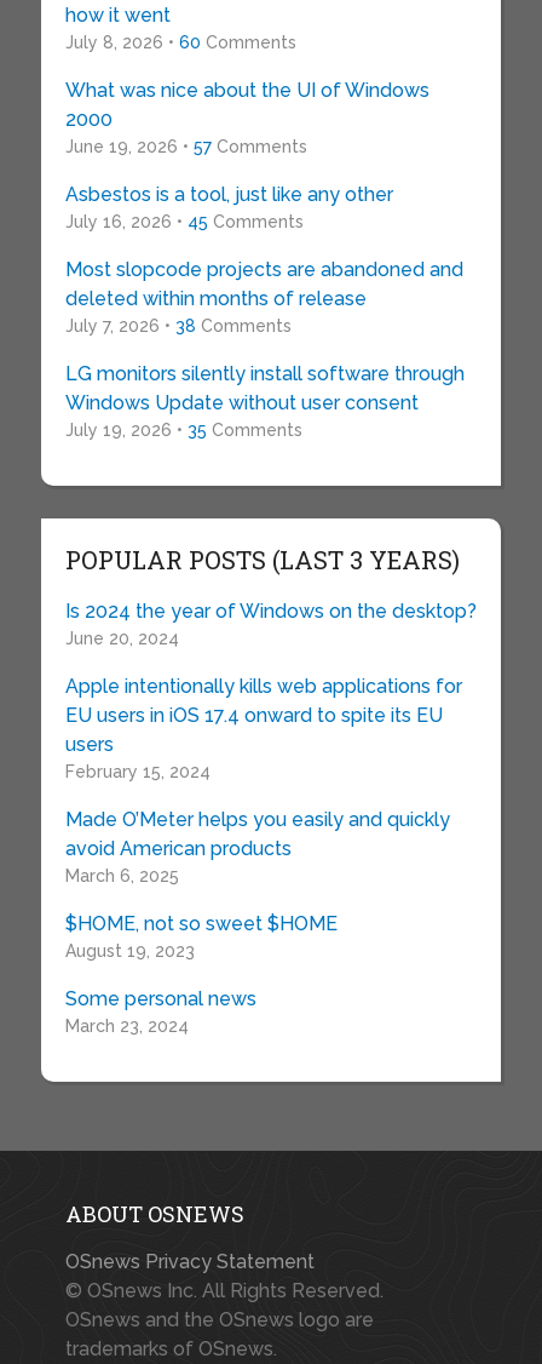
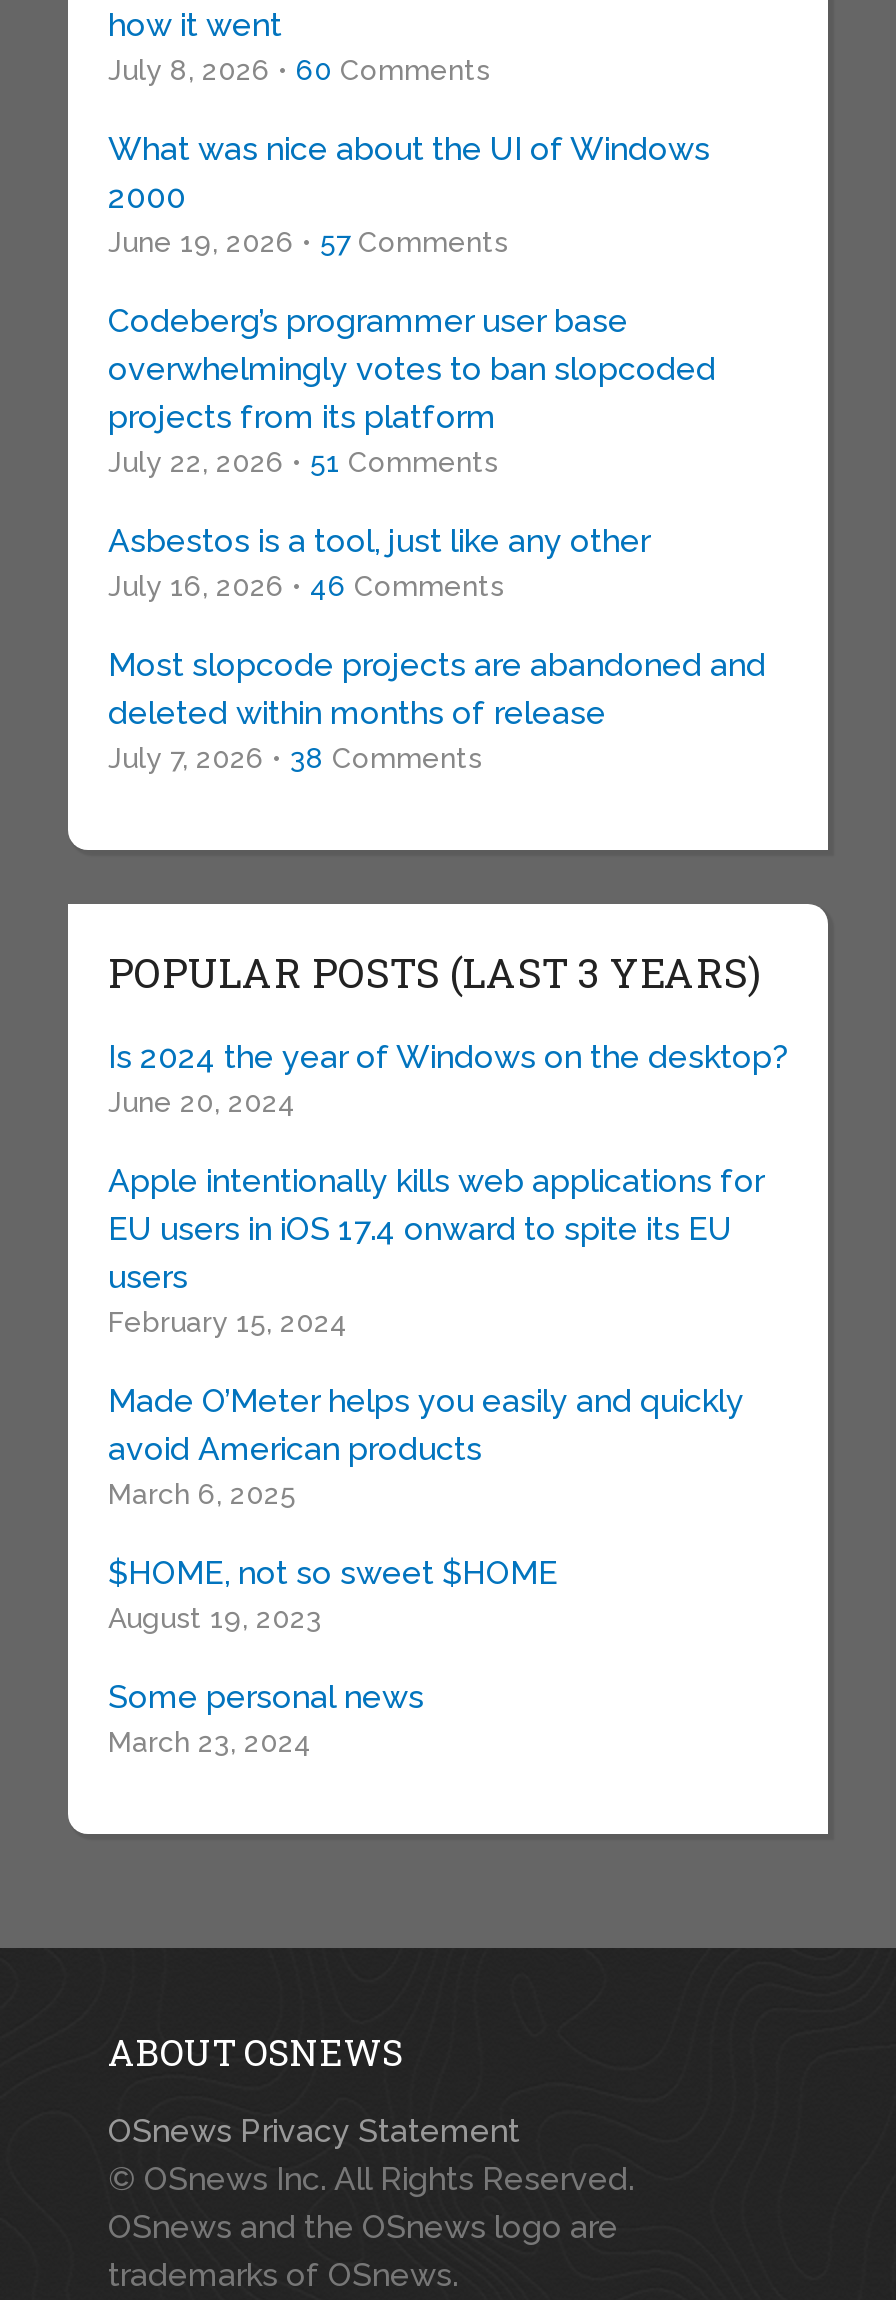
+ Codeberg’s programmer user base
+ overwhelmingly votes to ban slopcoded
+ projects from its platform
+ July 22, 2026 • 51 Comments

moved down: Asbestos is a tool, just like any other

- July 16, 2026 • 45 Comments
+ July 16, 2026 • 46 Comments

moved down: Most slopcode projects are abandoned and | deleted within months of release | July 7, 2026 • 38 Comments

- LG monitors silently install software through
- Windows Update without user consent
- July 19, 2026 • 35 Comments
